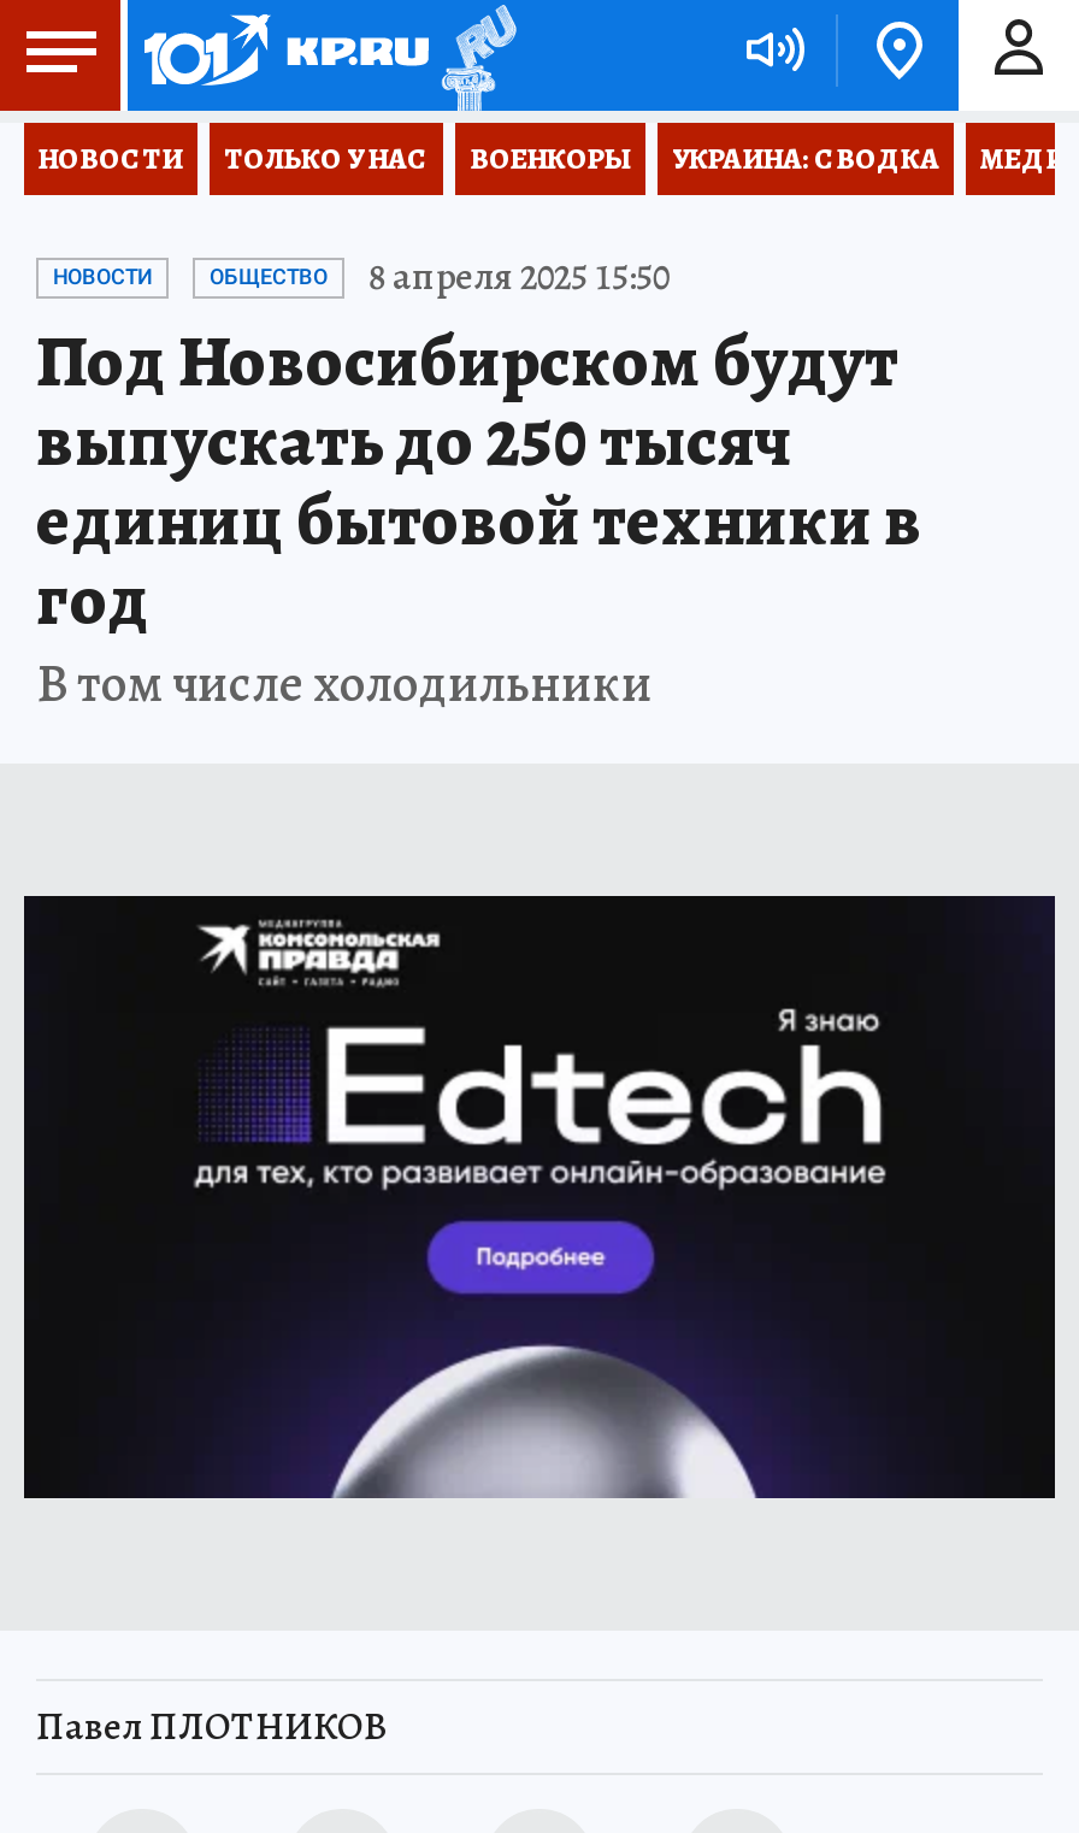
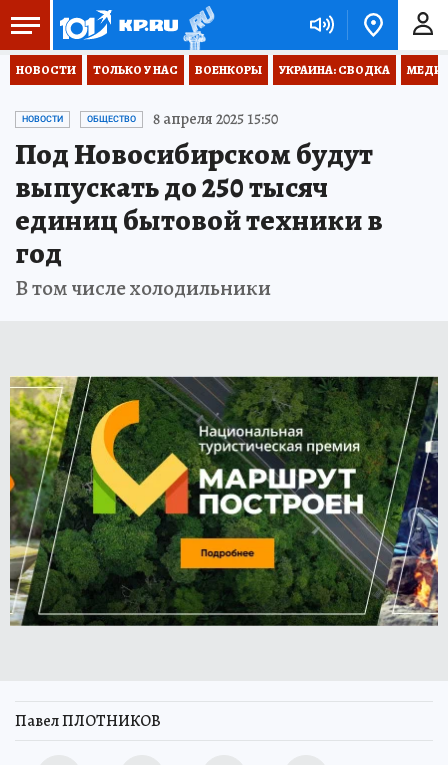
- [image]
+ [image]
